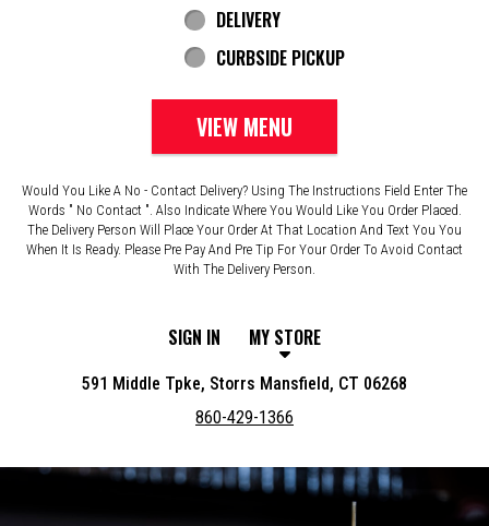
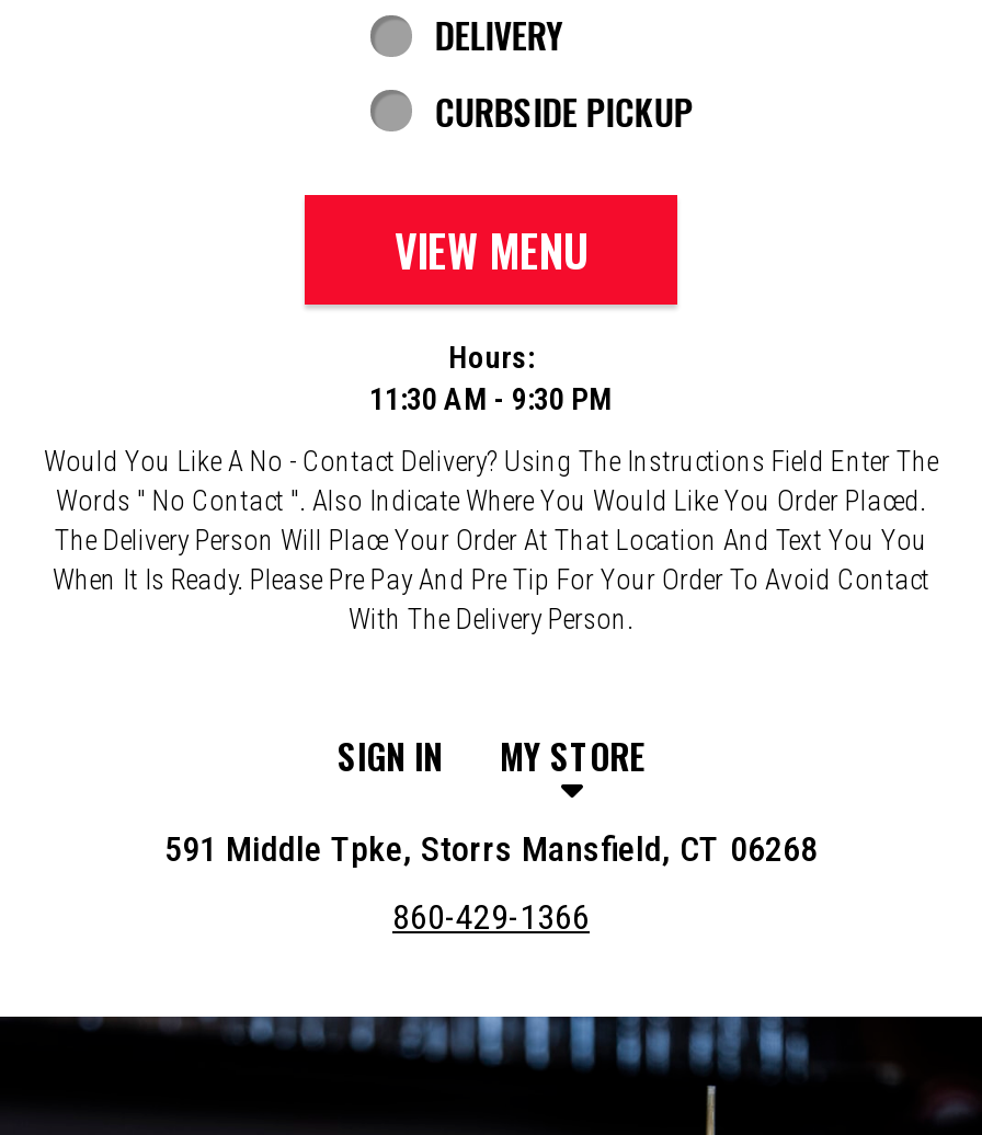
+ Hours:
+ 11:30 AM - 9:30 PM
